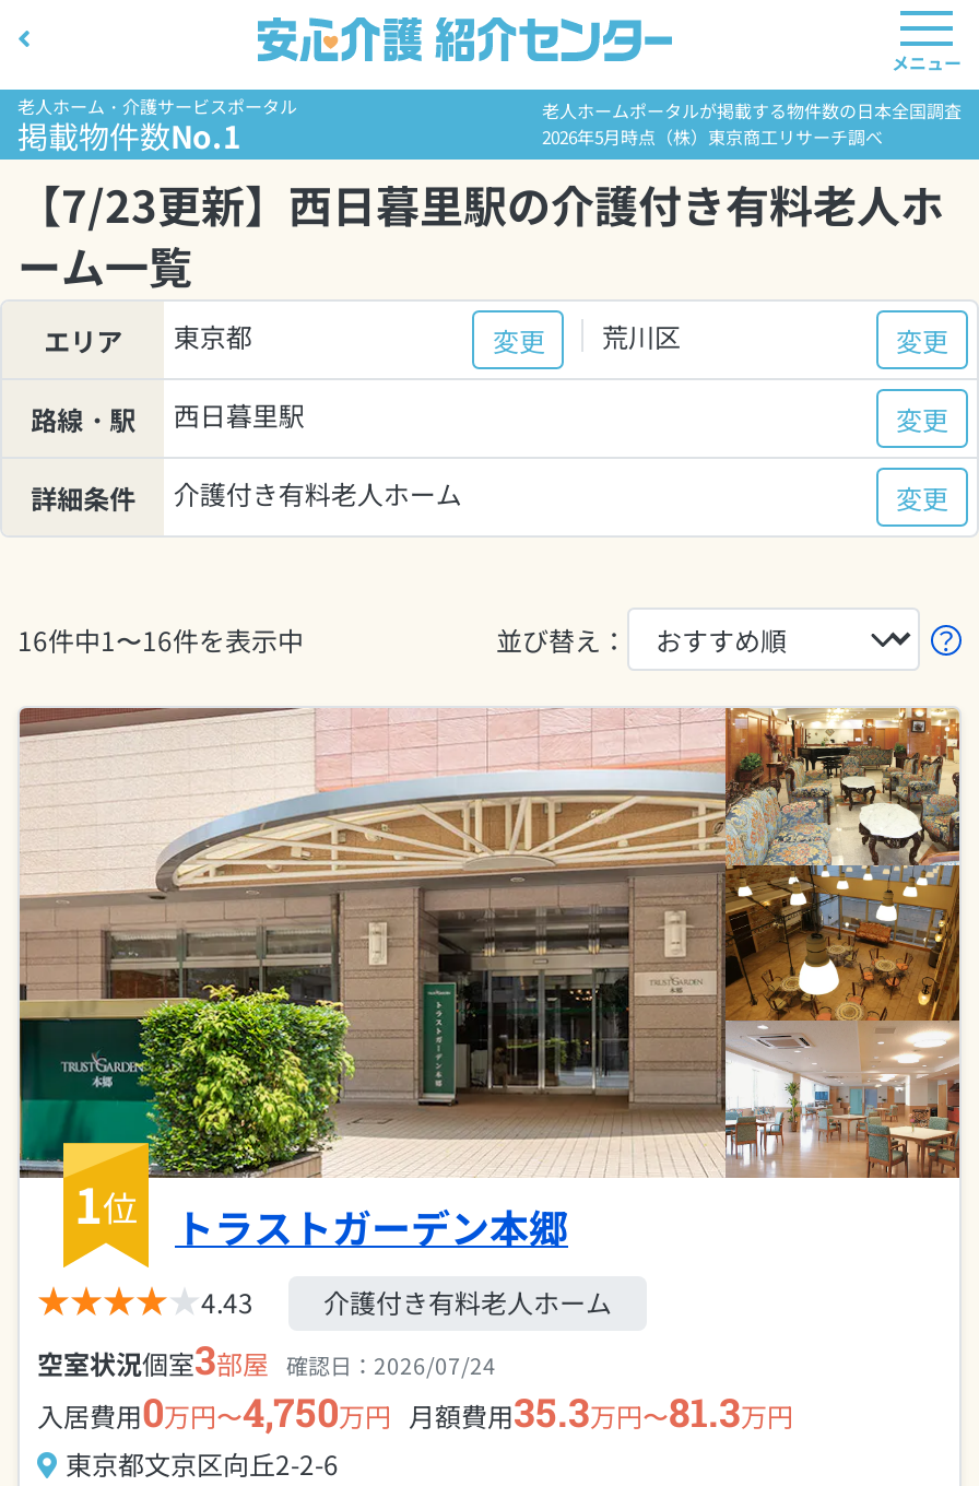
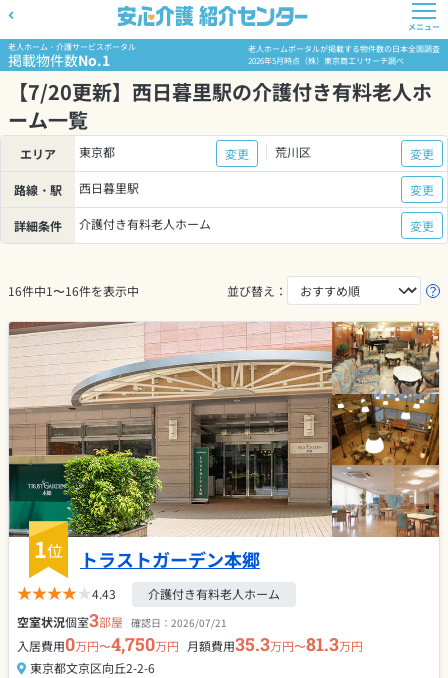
- 【7/23更新】西日暮里駅の介護付き有料老人ホ
+ 【7/20更新】西日暮里駅の介護付き有料老人ホ

- 空室状況個室3部屋 確認日：2026/07/24
+ 空室状況個室3部屋 確認日：2026/07/21
